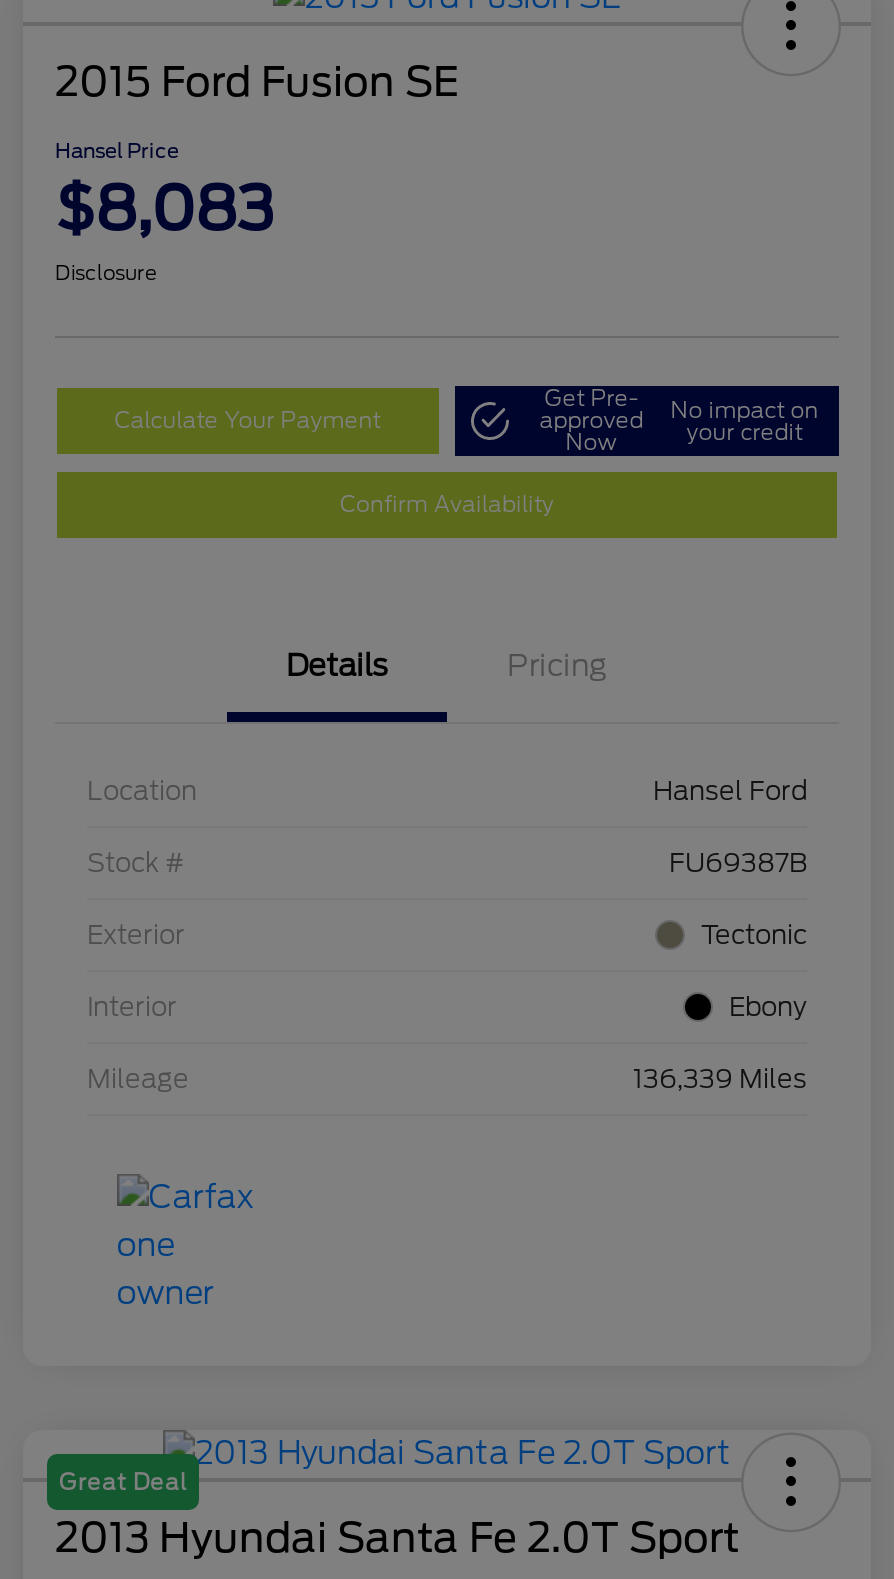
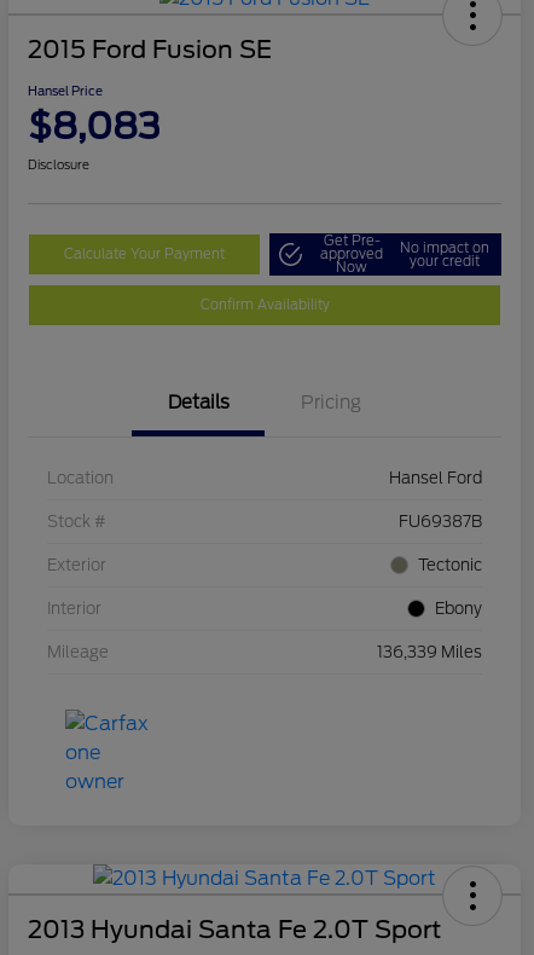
- Great Deal
